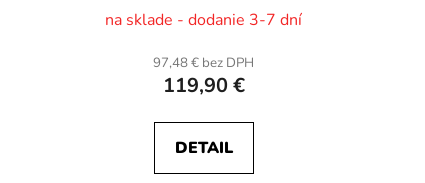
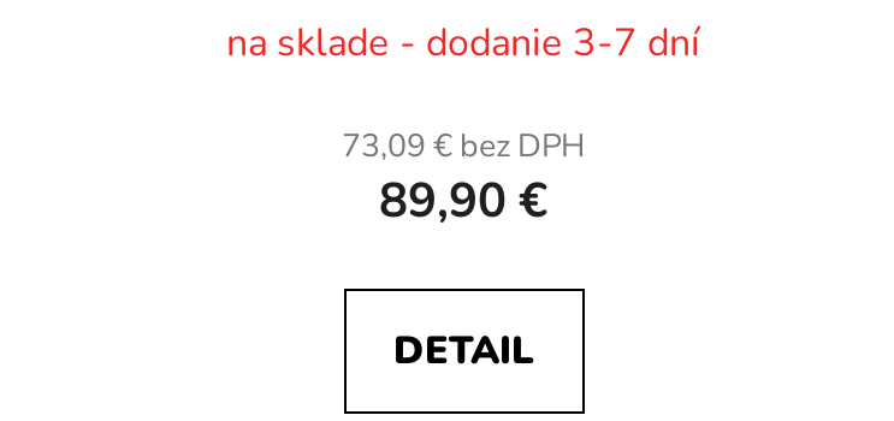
- 97,48 € bez DPH
+ 73,09 € bez DPH

- 119,90 €
+ 89,90 €
